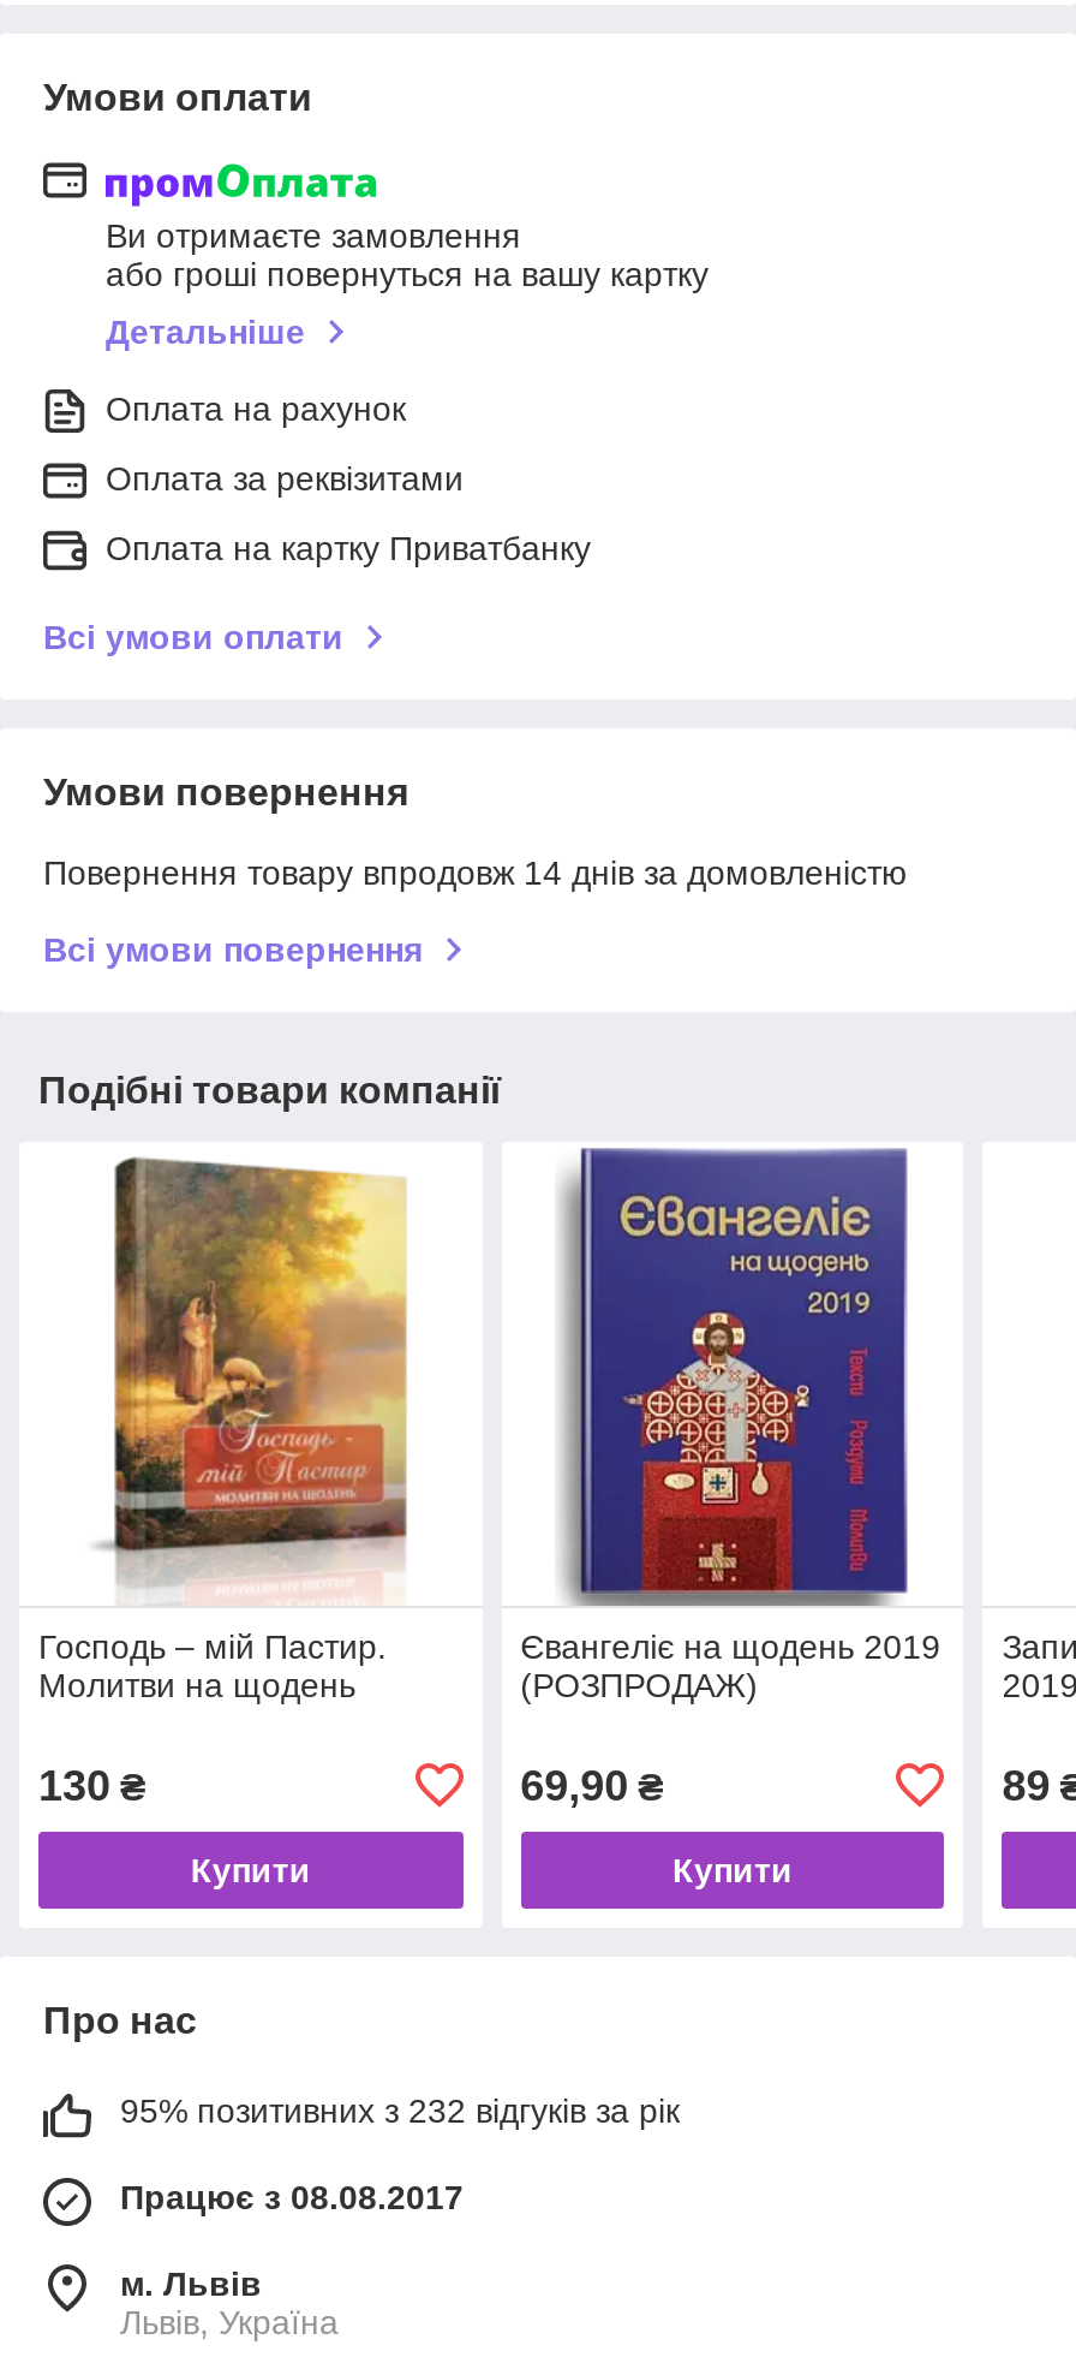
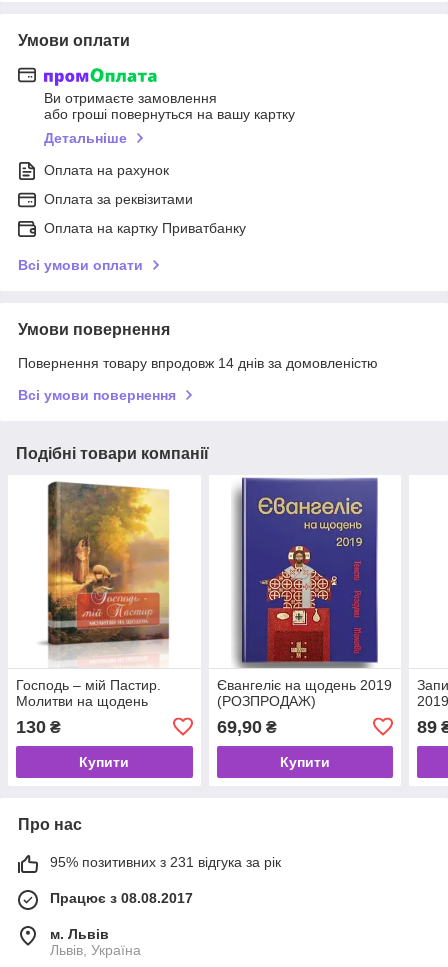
- 95% позитивних з 232 відгуків за рік
+ 95% позитивних з 231 відгука за рік
